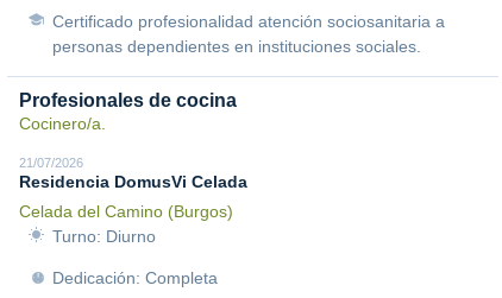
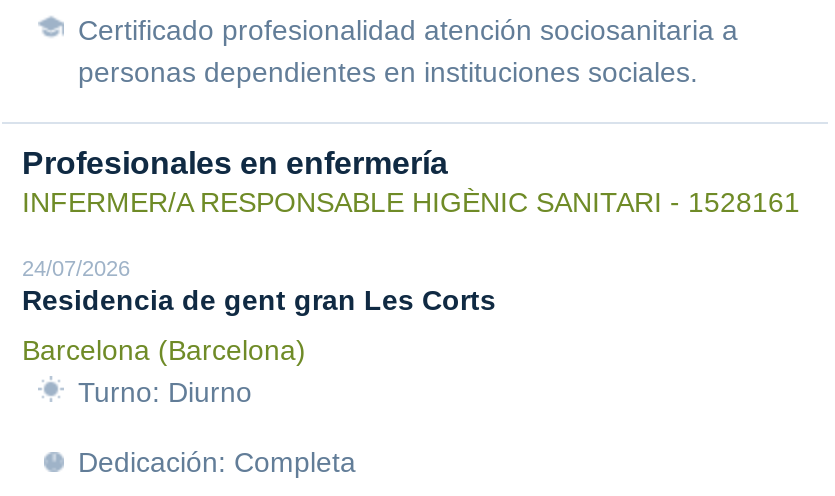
- Profesionales de cocina
- Cocinero/a.
+ Profesionales en enfermería
+ INFERMER/A RESPONSABLE HIGÈNIC SANITARI - 1528161

- 21/07/2026
- Residencia DomusVi Celada
+ 24/07/2026
+ Residencia de gent gran Les Corts

- Celada del Camino (Burgos)
+ Barcelona (Barcelona)
